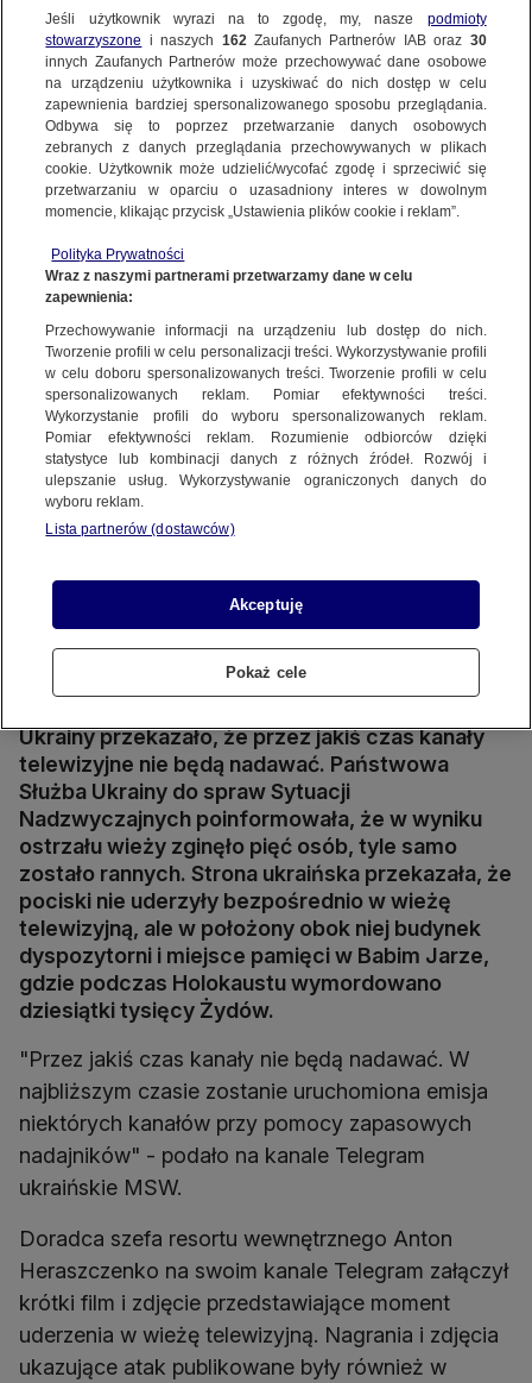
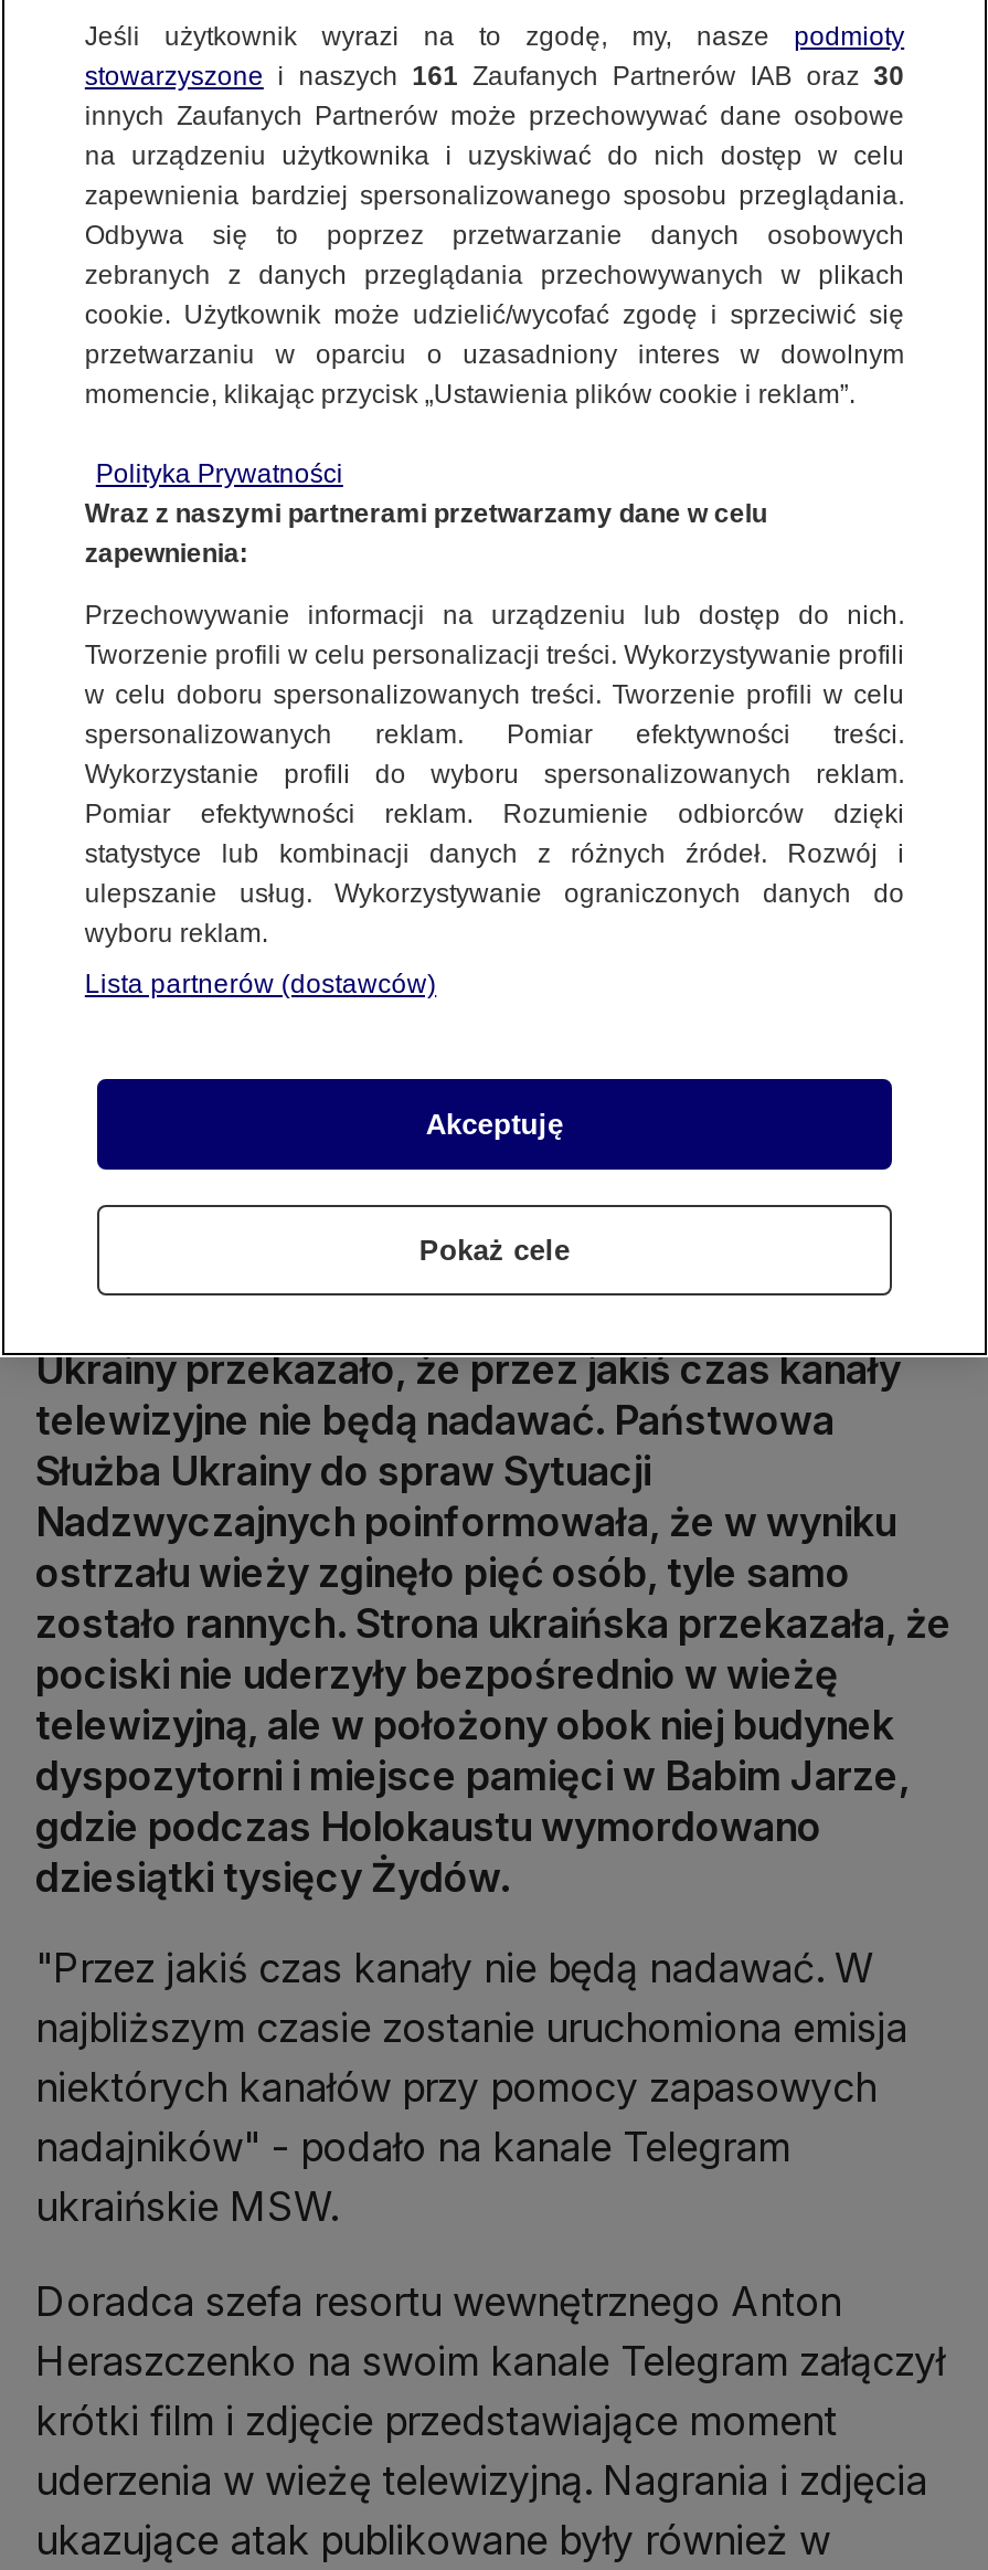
- stowarzyszone i naszych 162 Zaufanych Partnerów IAB oraz 30
+ stowarzyszone i naszych 161 Zaufanych Partnerów IAB oraz 30
